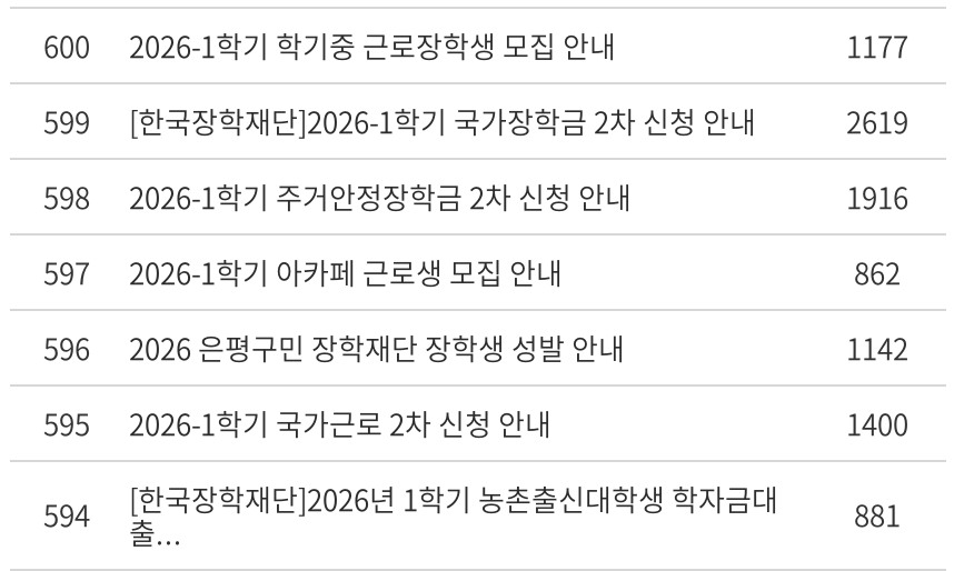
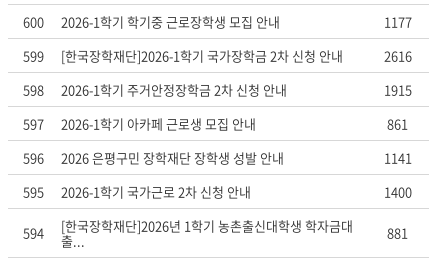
- 2619
+ 2616

- 1916
+ 1915

- 862
+ 861

- 1142
+ 1141
